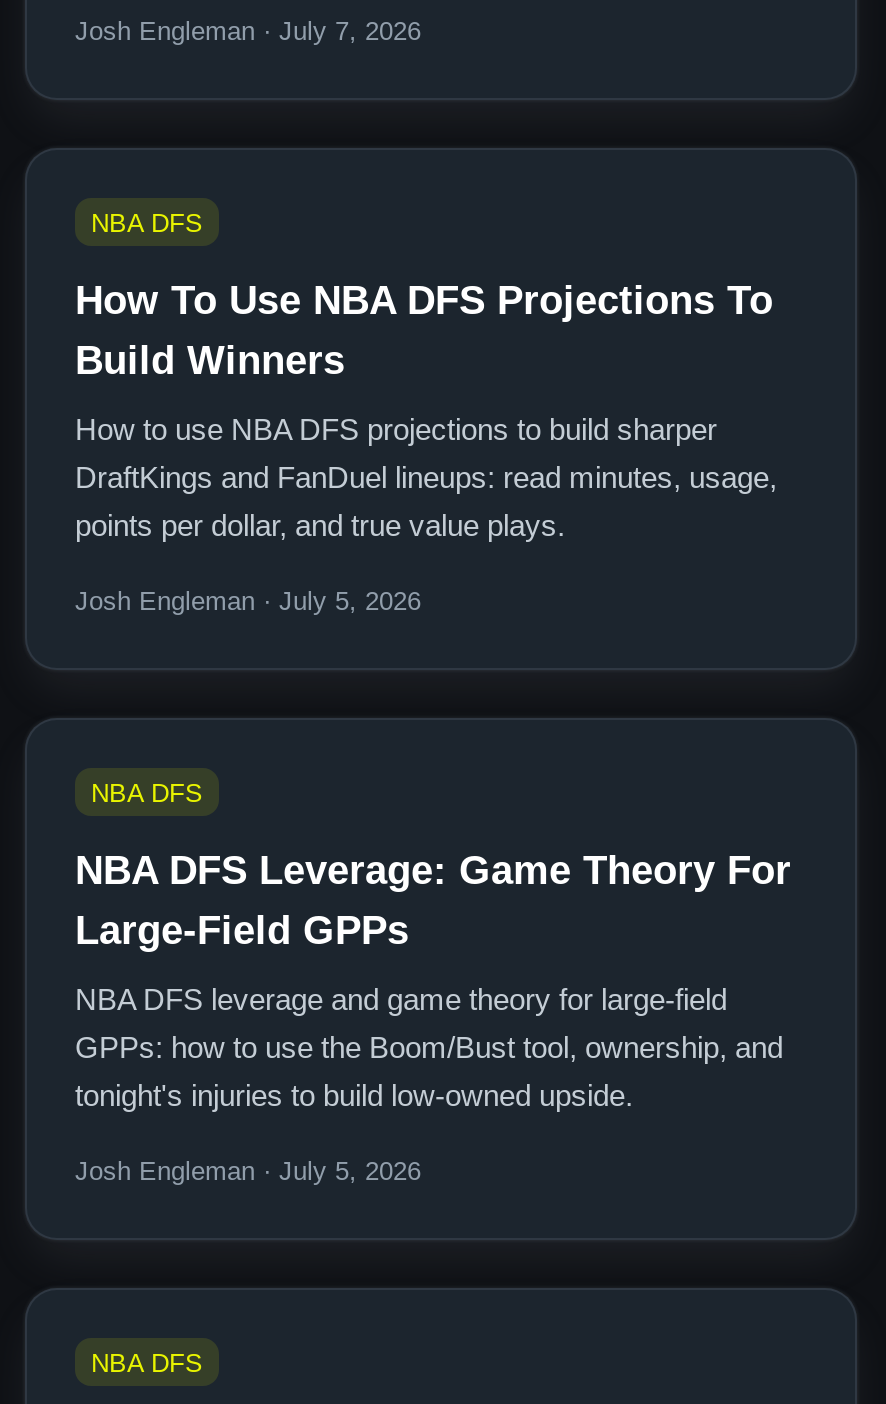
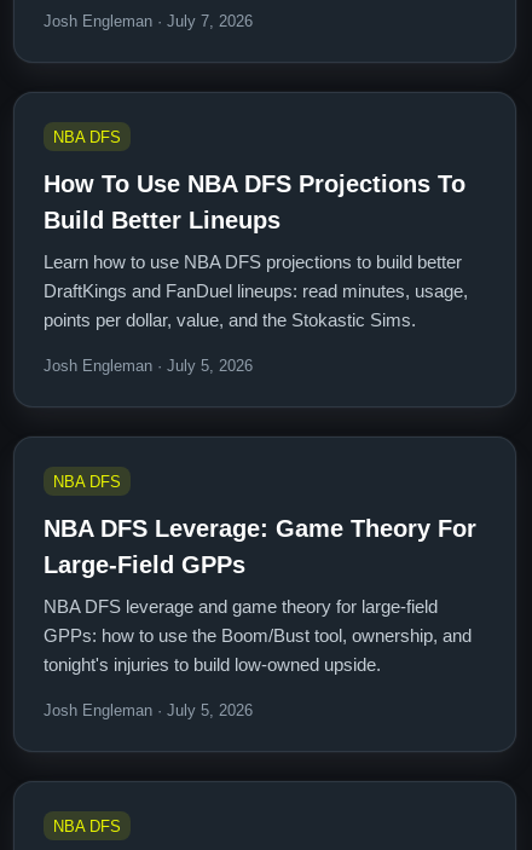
- Build Winners
+ Build Better Lineups

- How to use NBA DFS projections to build sharper
+ Learn how to use NBA DFS projections to build better

- points per dollar, and true value plays.
+ points per dollar, value, and the Stokastic Sims.
